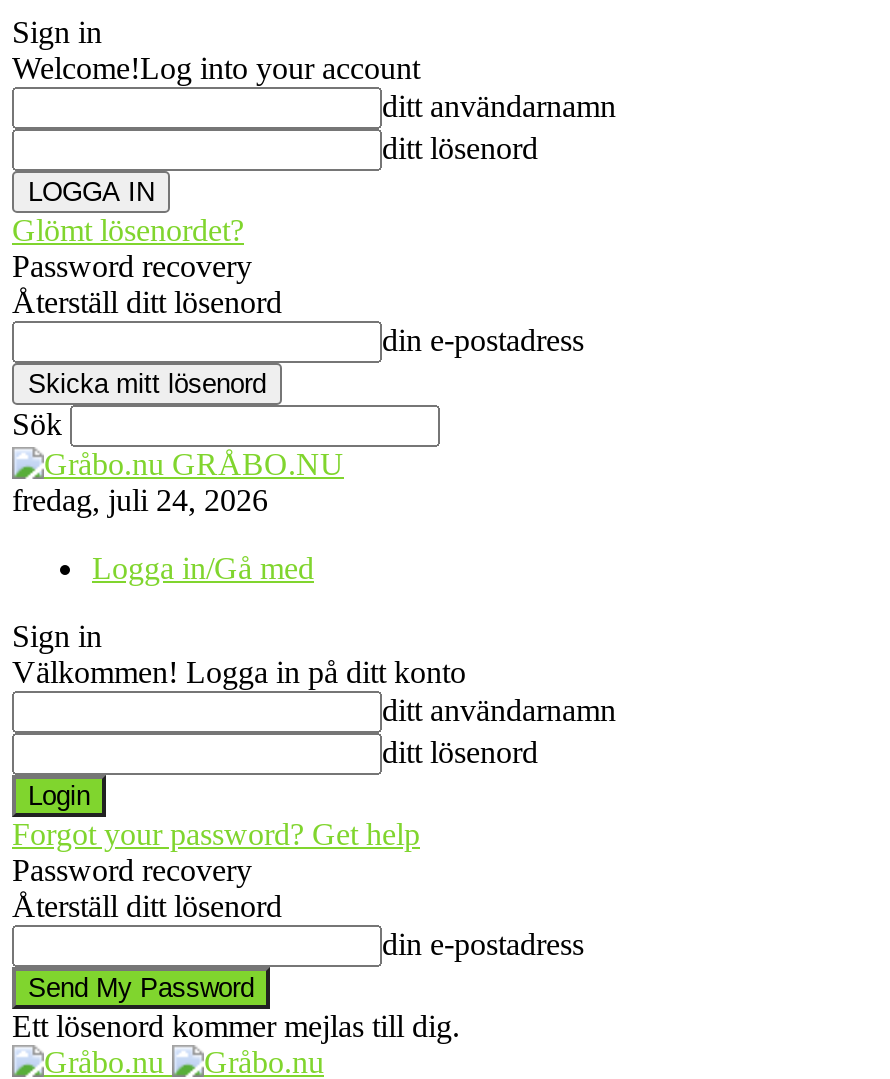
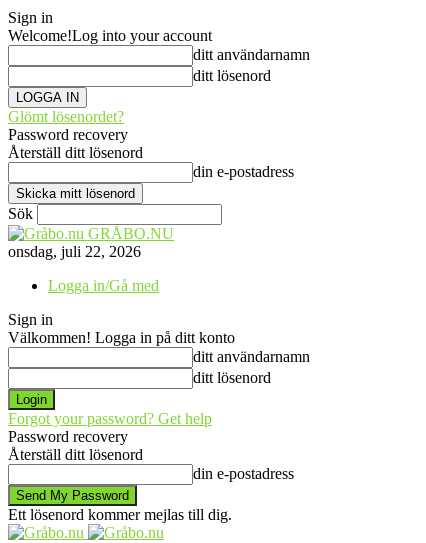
- fredag, juli 24, 2026
+ onsdag, juli 22, 2026
